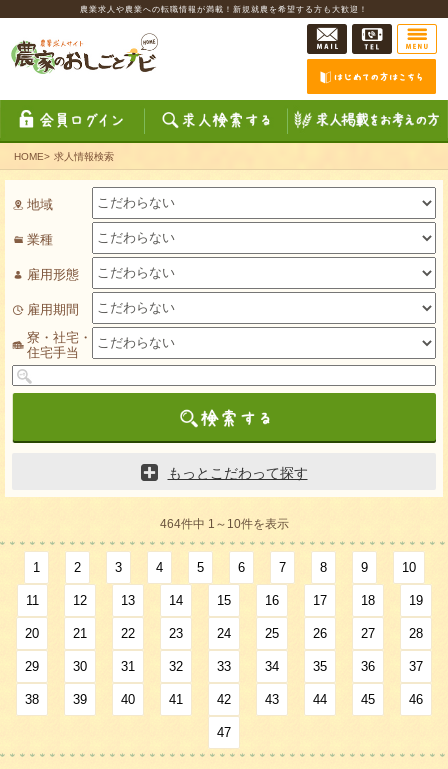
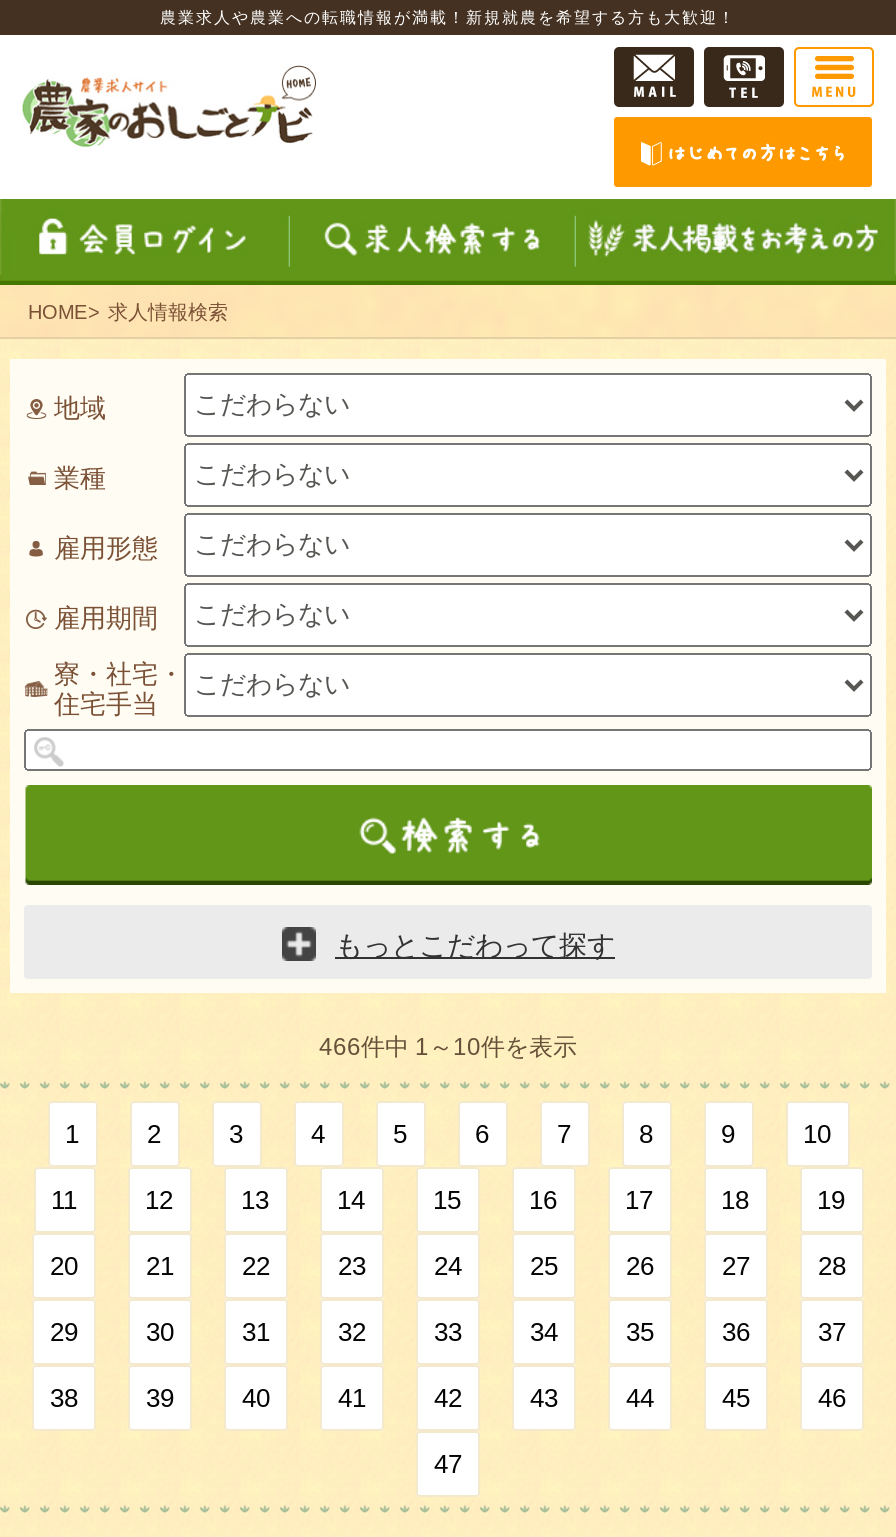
- 464件中 1～10件を表示
+ 466件中 1～10件を表示
